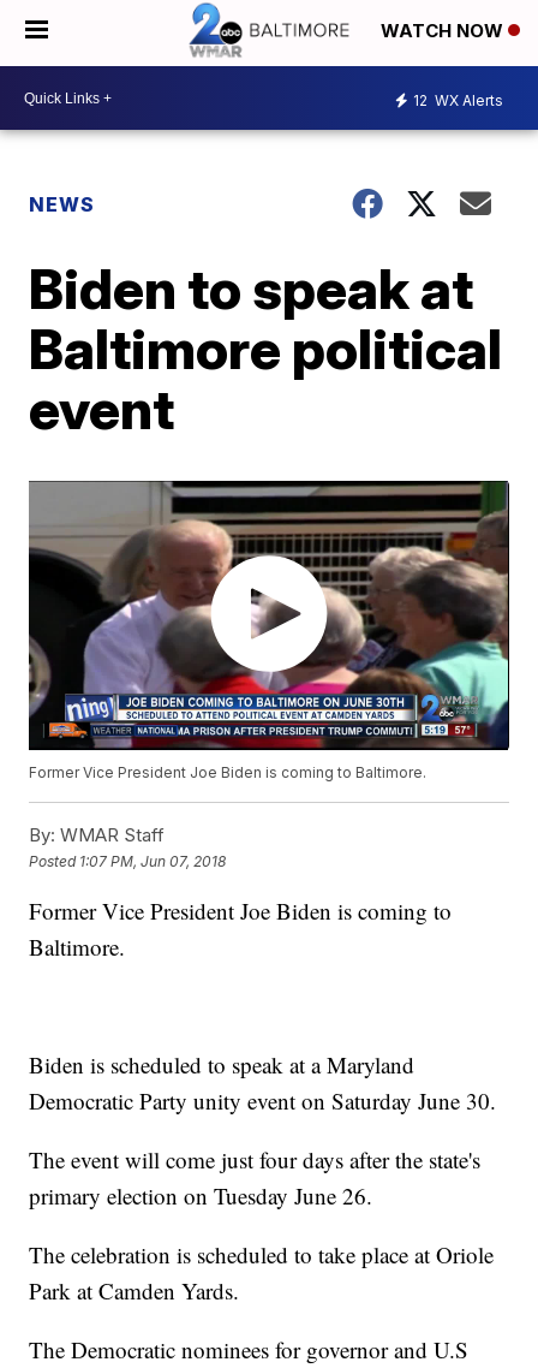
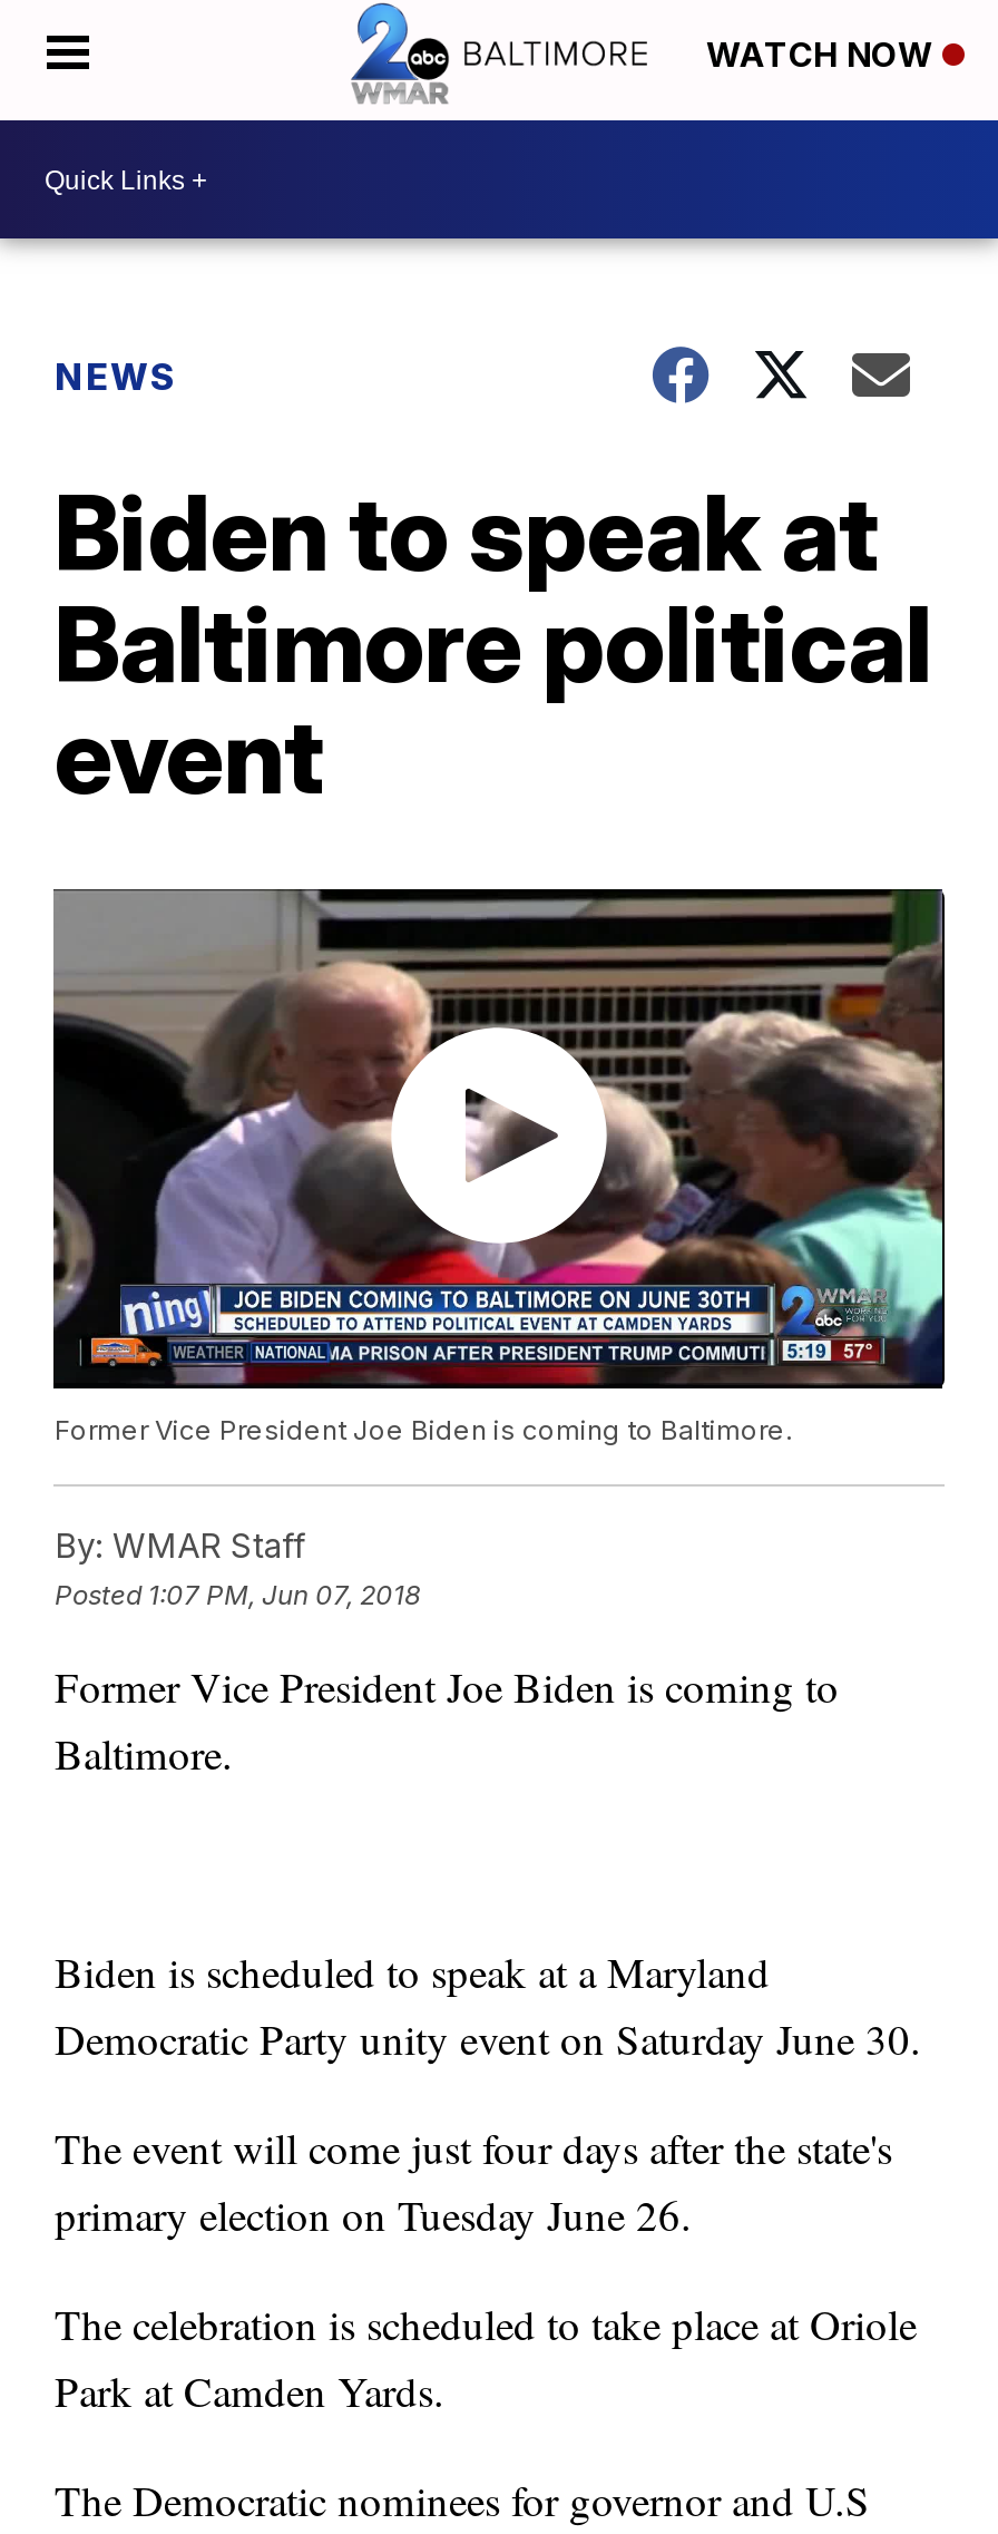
- 12 WX Alerts
